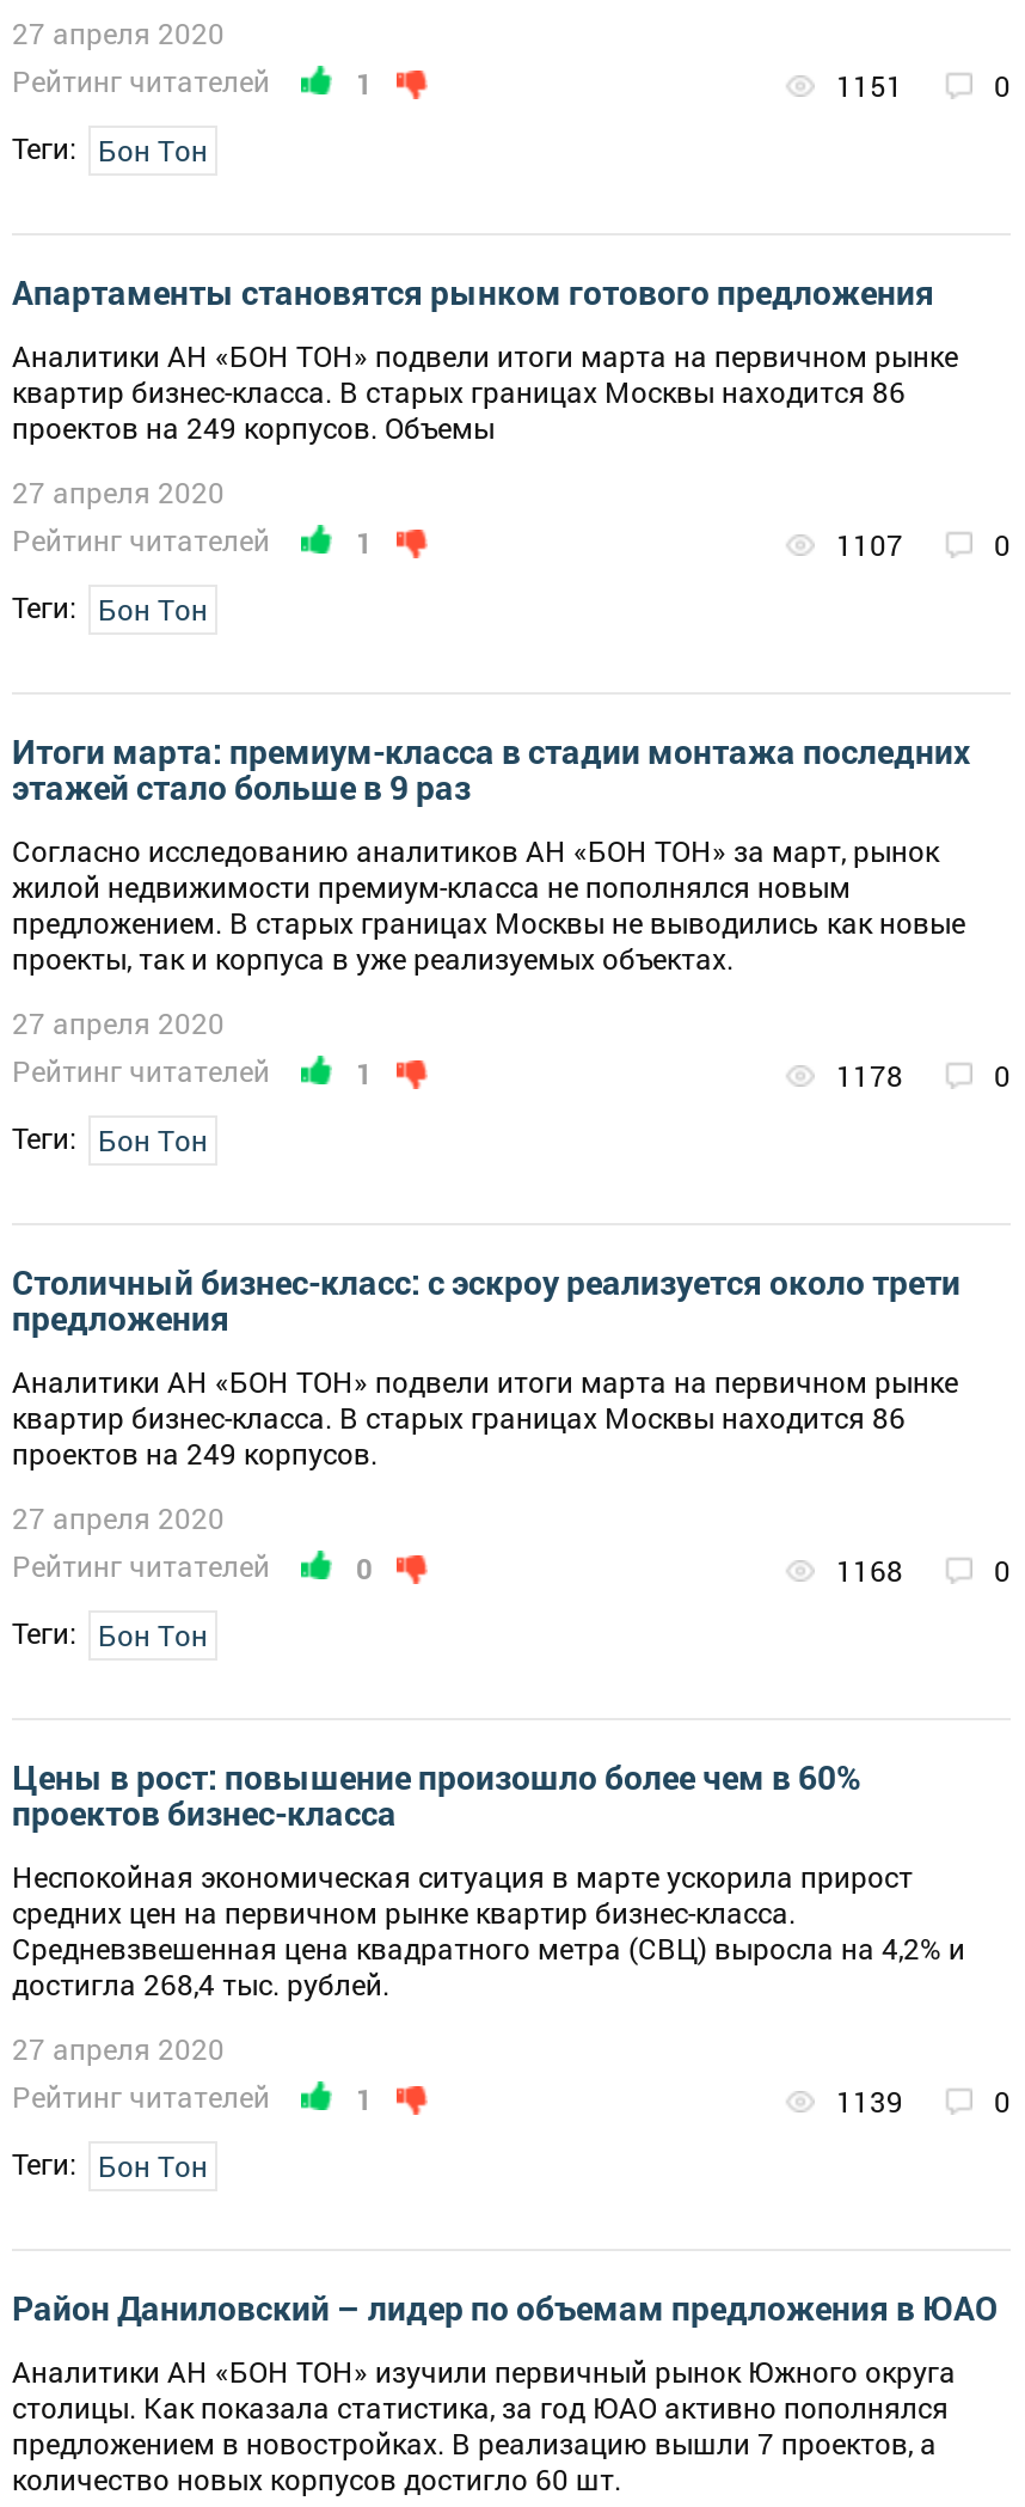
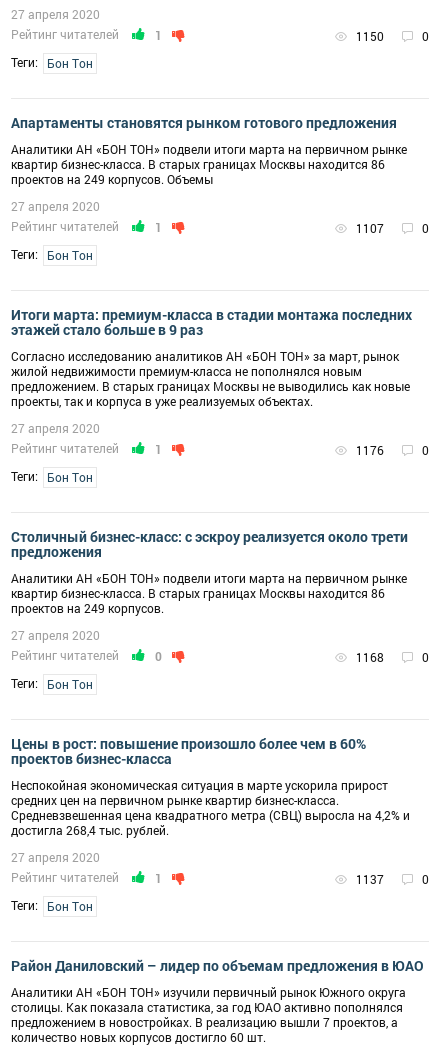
- 1151
+ 1150

- 1178
+ 1176

- 1139
+ 1137
